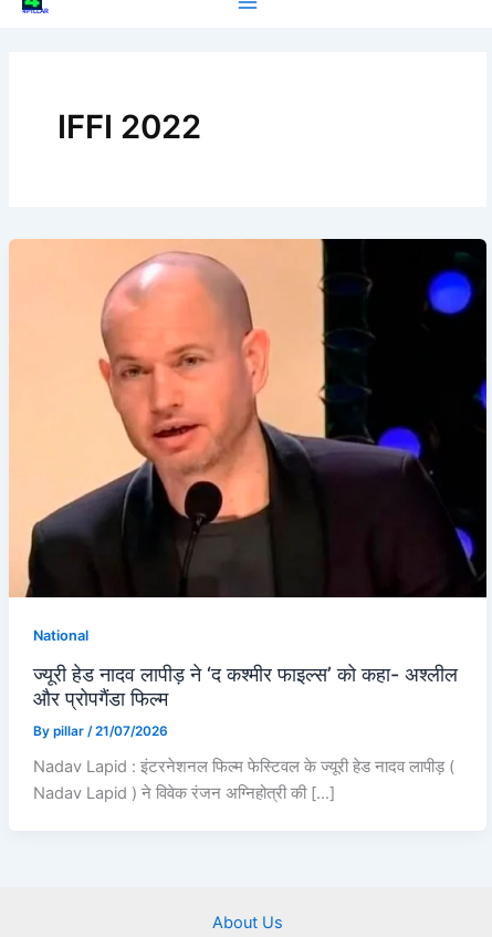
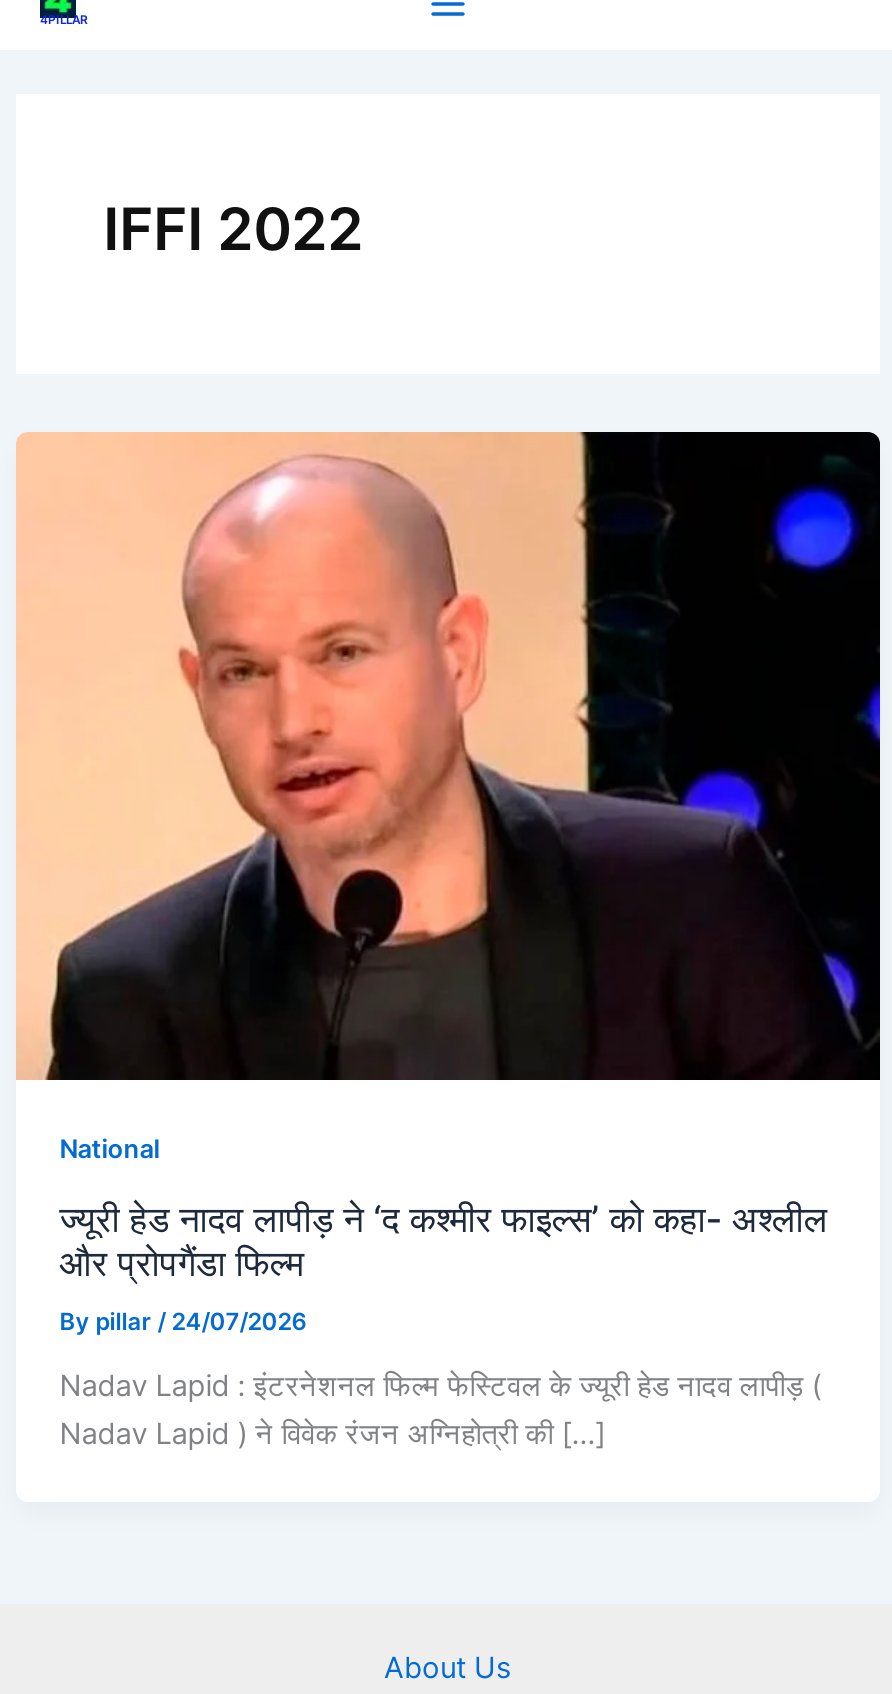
- By pillar / 21/07/2026
+ By pillar / 24/07/2026
